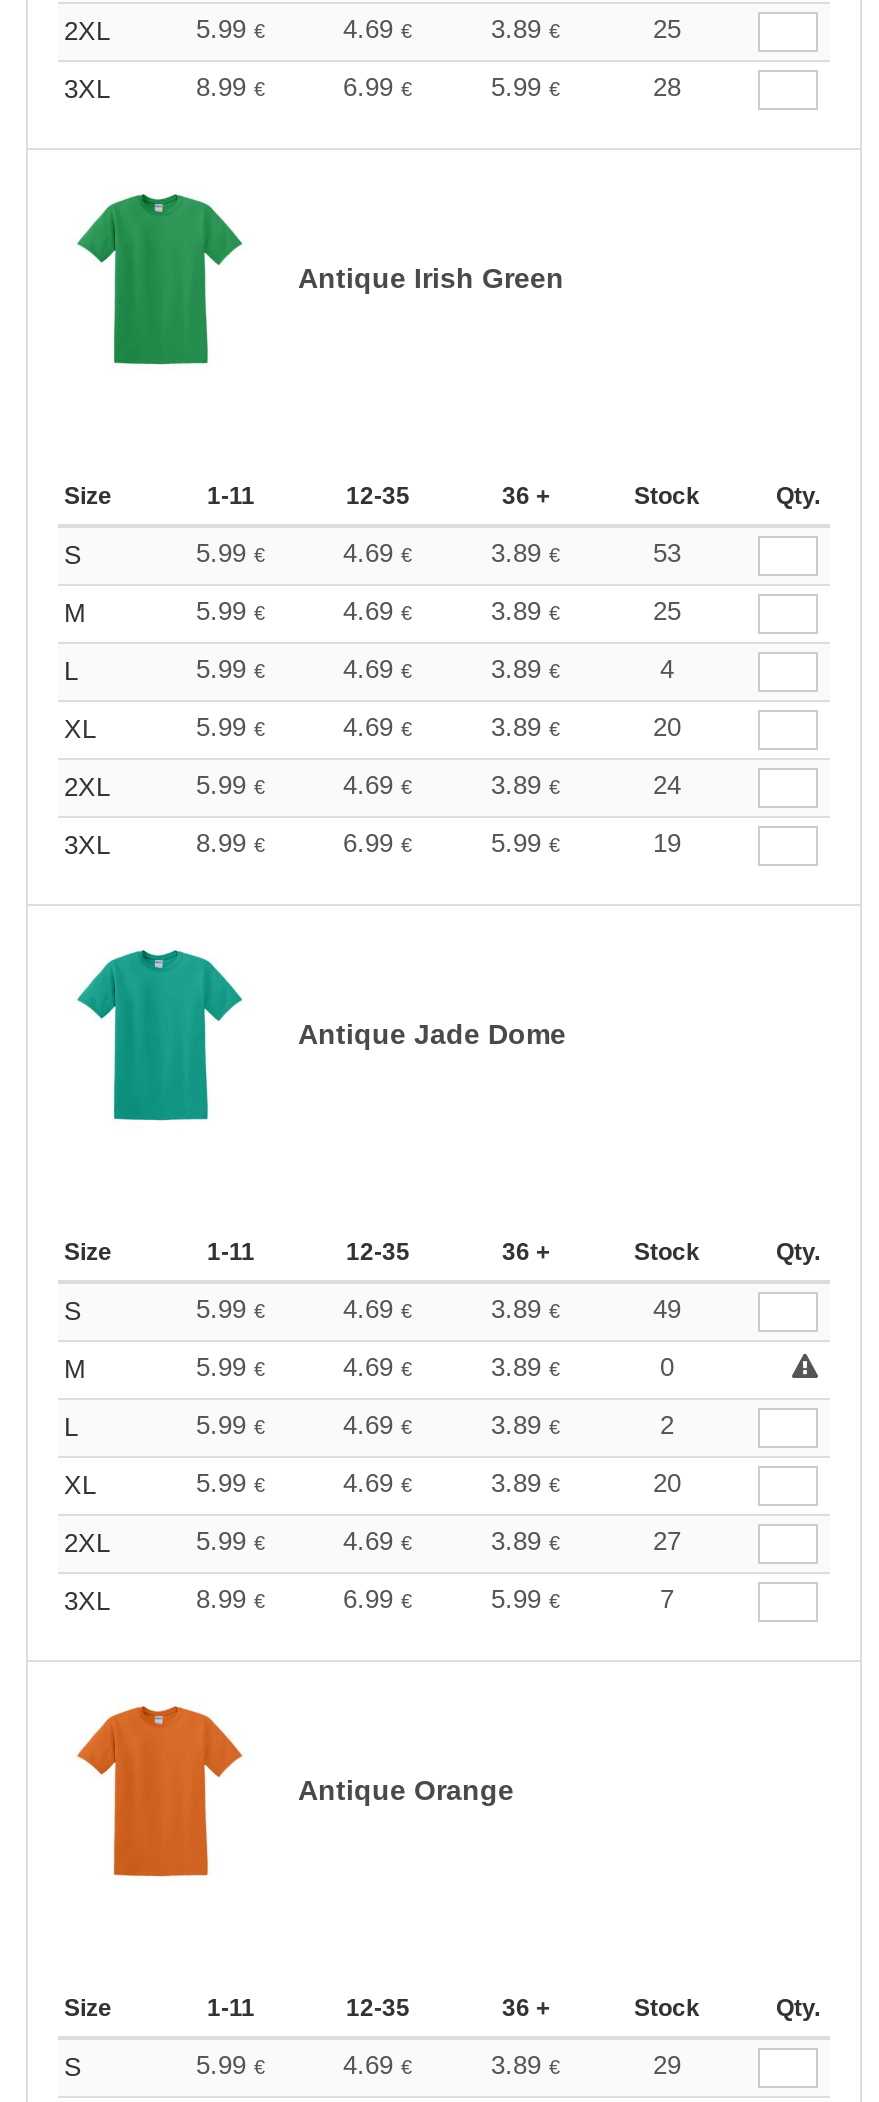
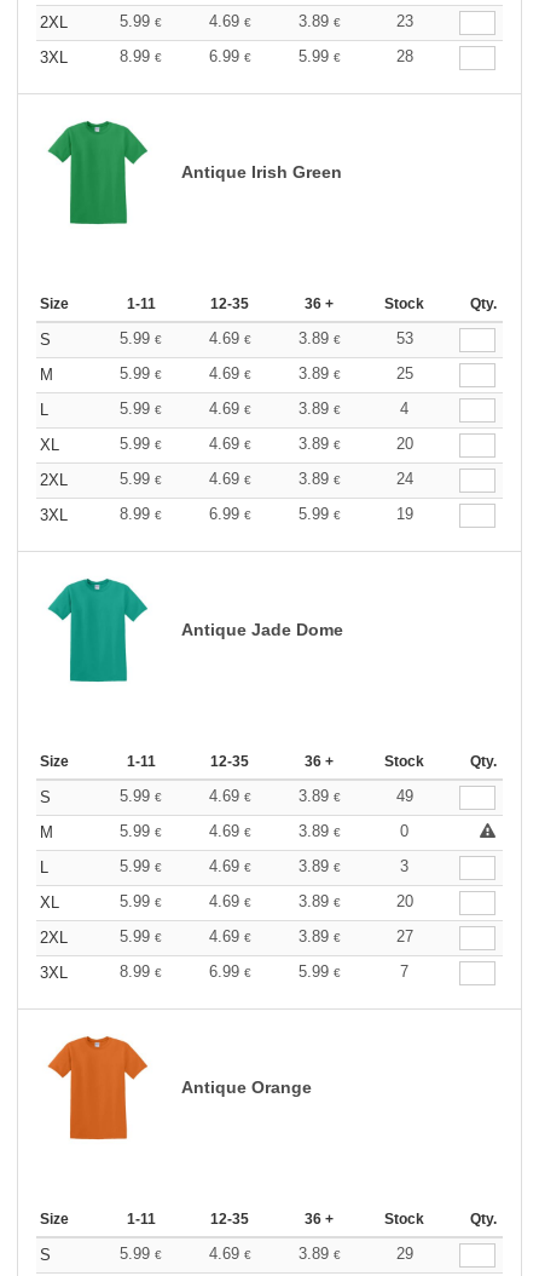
- 25
+ 23

- 2
+ 3
